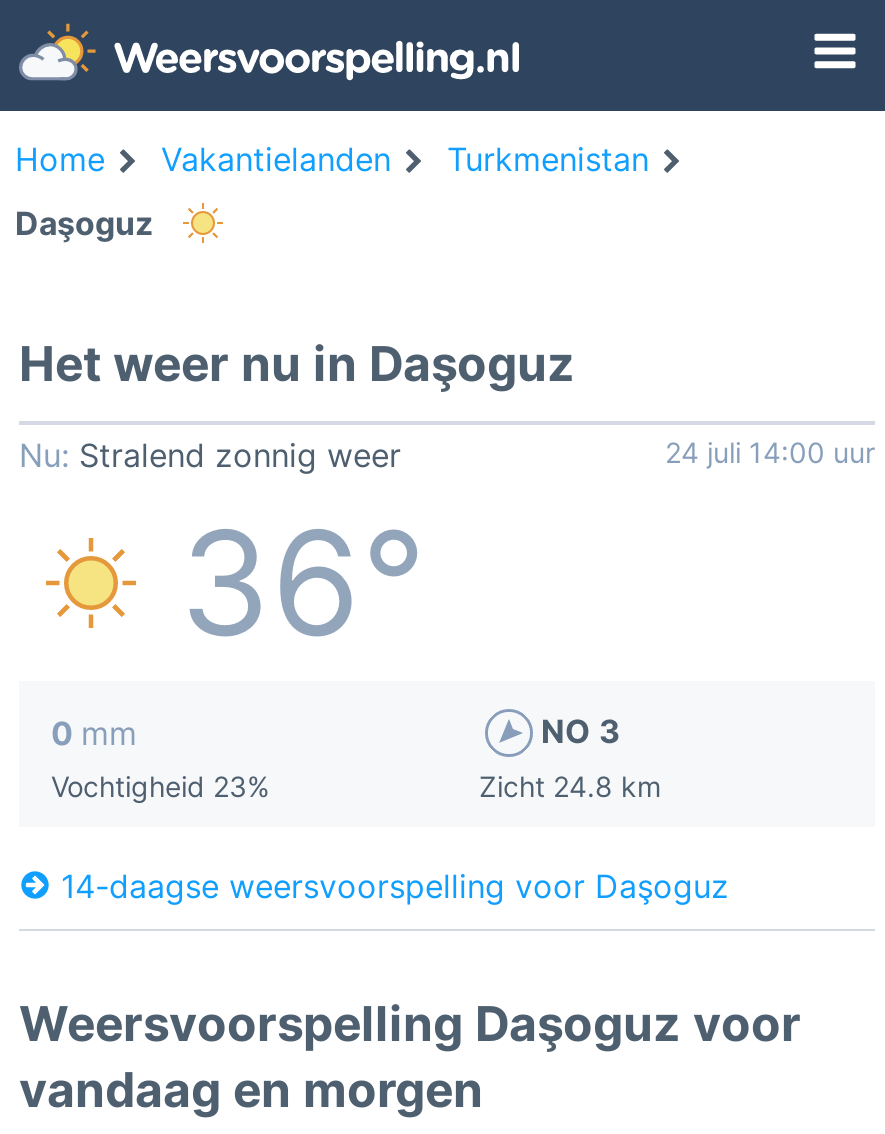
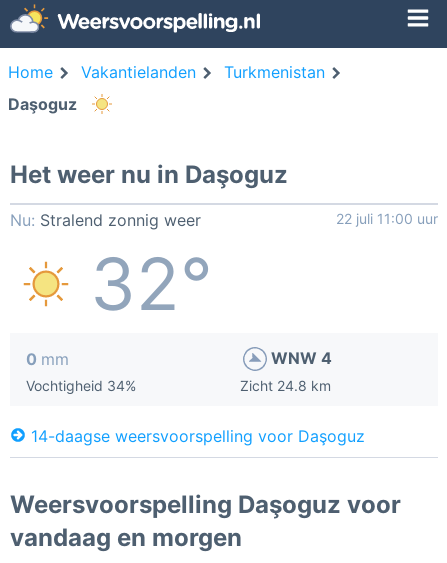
- 24 juli 14:00 uur
+ 22 juli 11:00 uur

- 36°
+ 32°

- NO 3
+ WNW 4

- Vochtigheid 23%
+ Vochtigheid 34%
